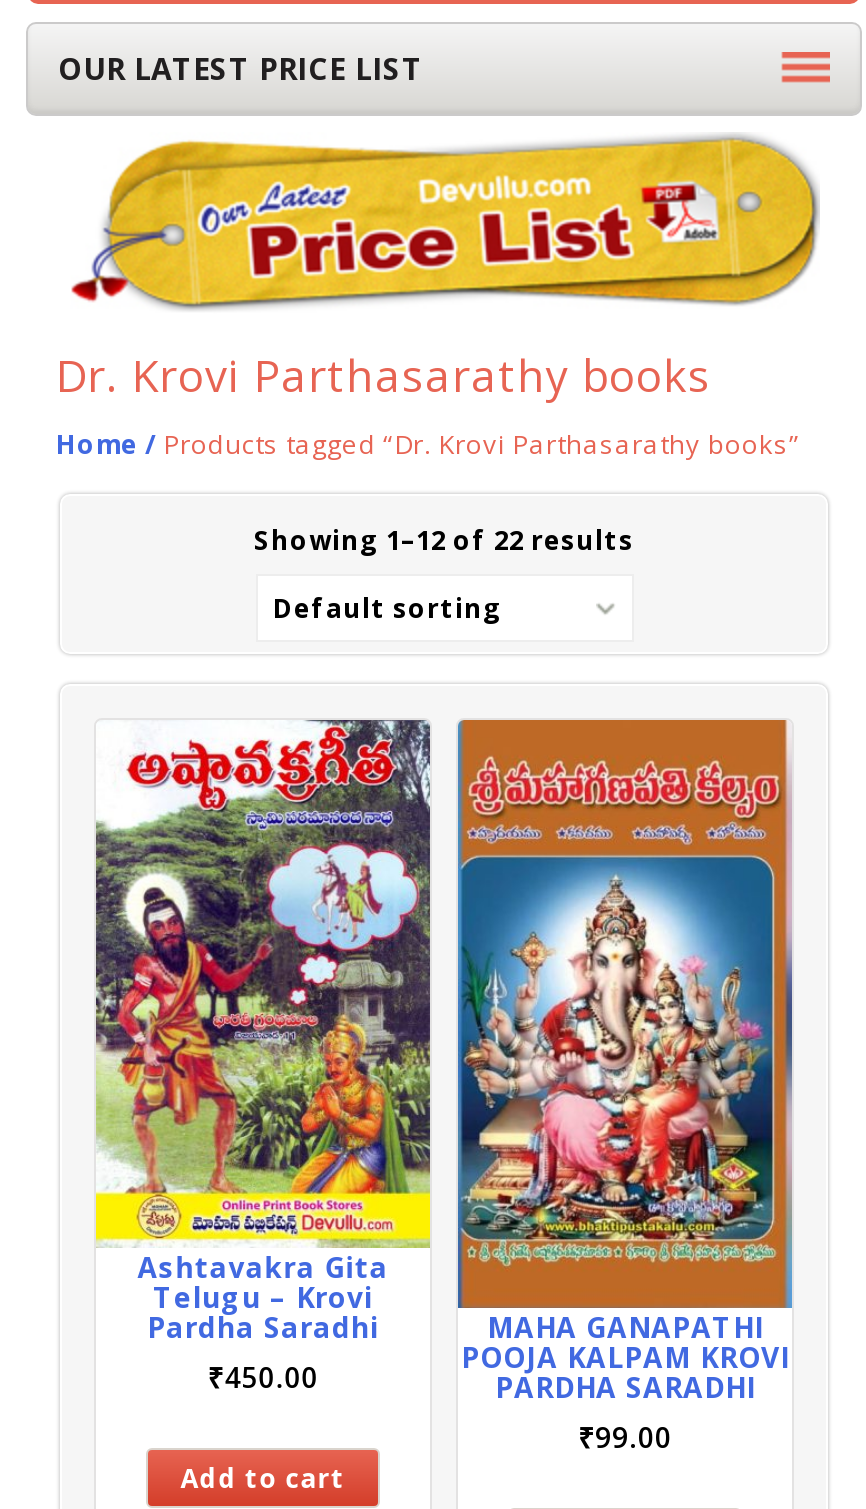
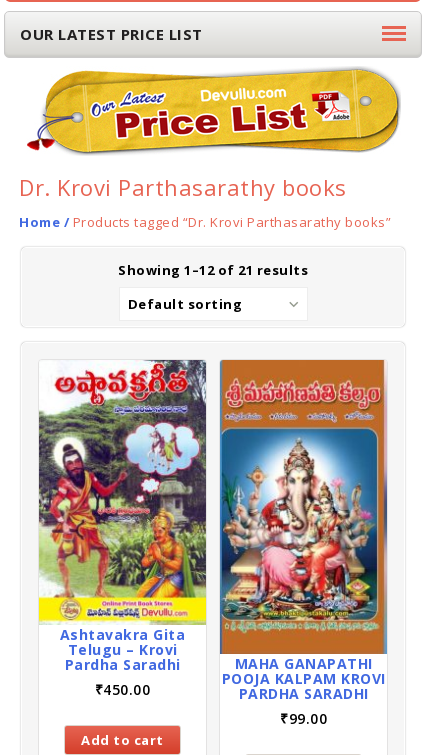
- Showing 1–12 of 22 results
+ Showing 1–12 of 21 results
